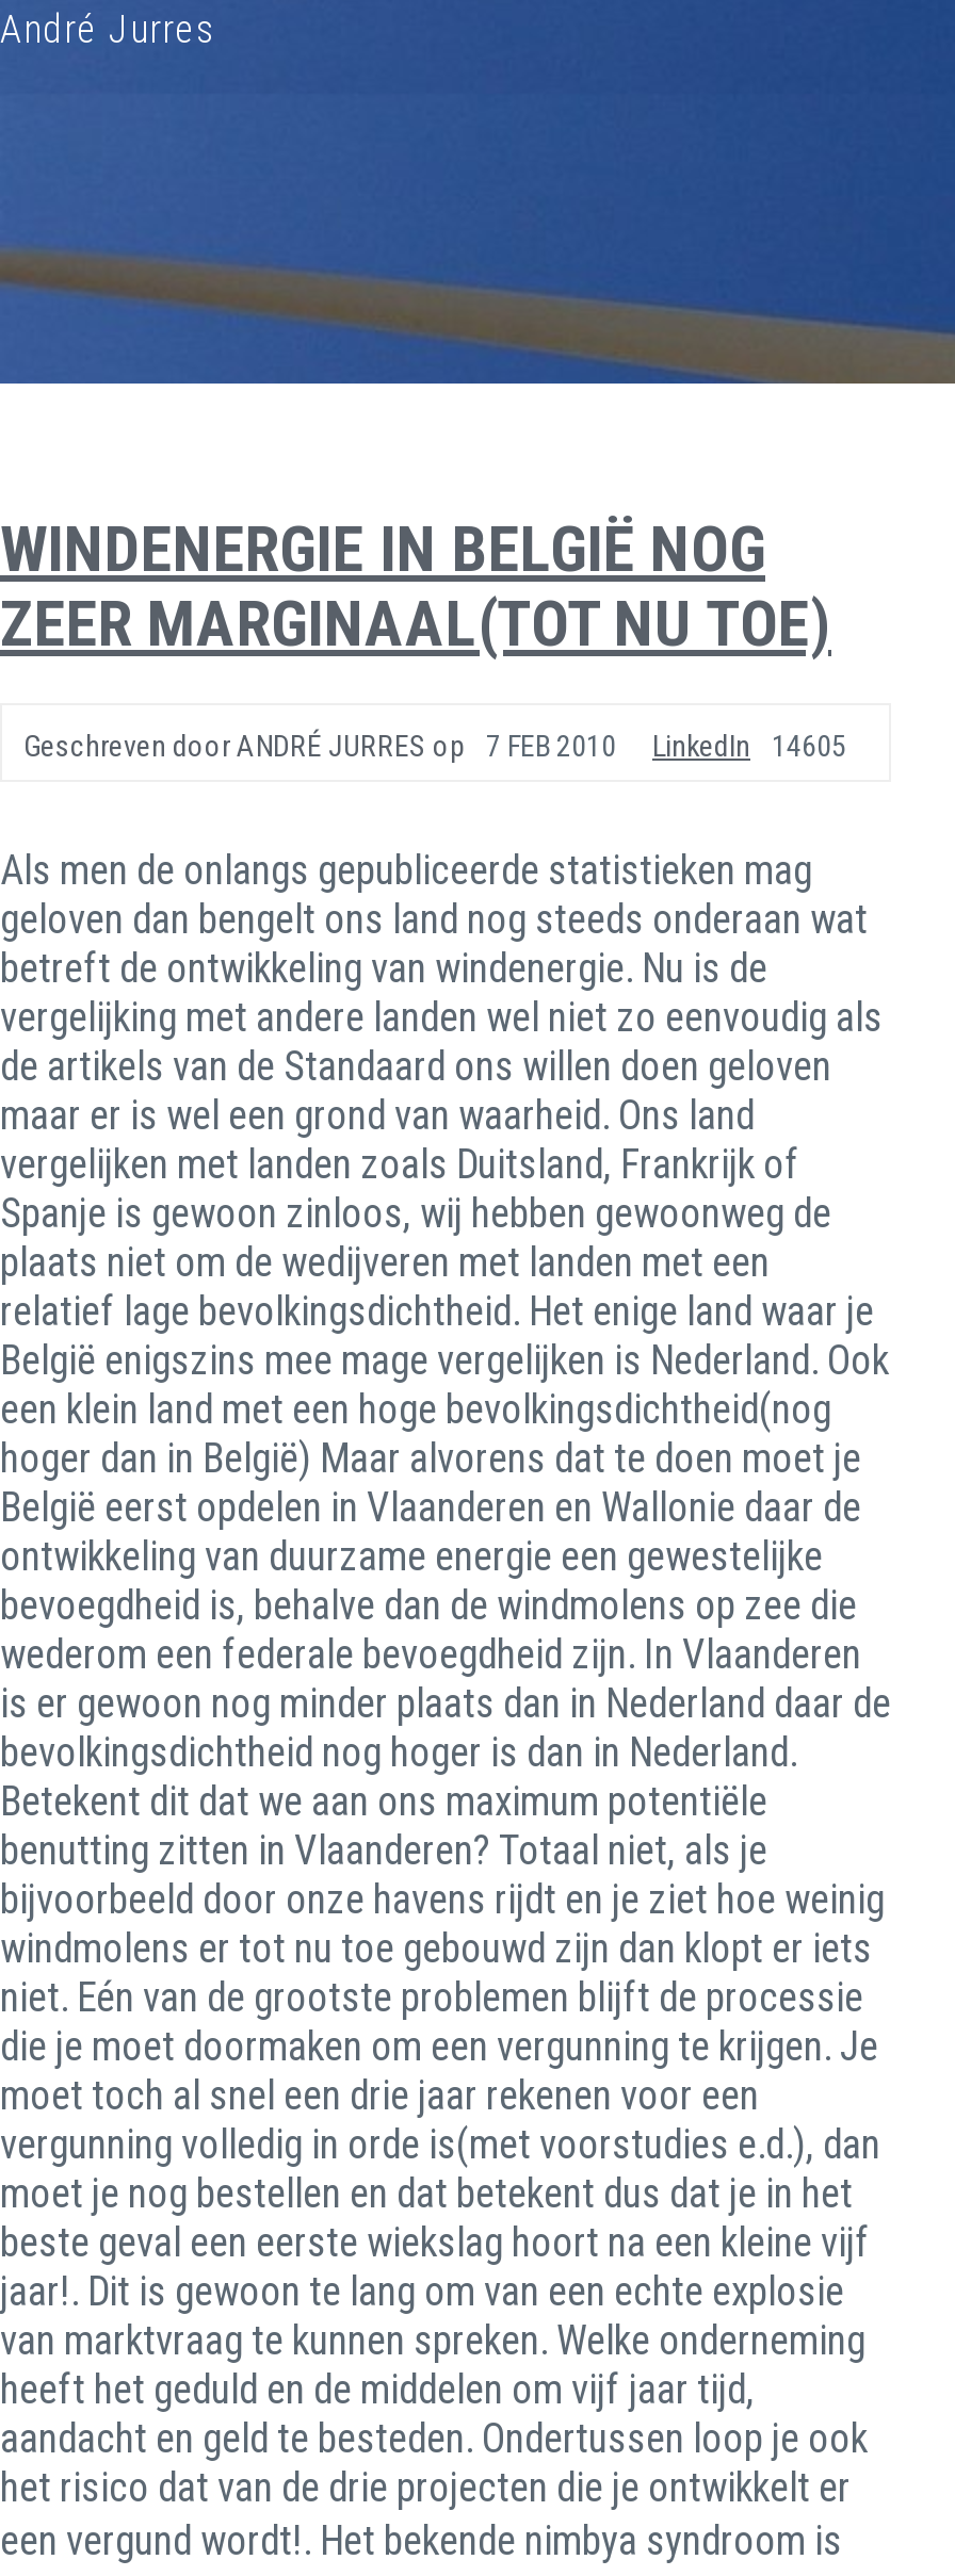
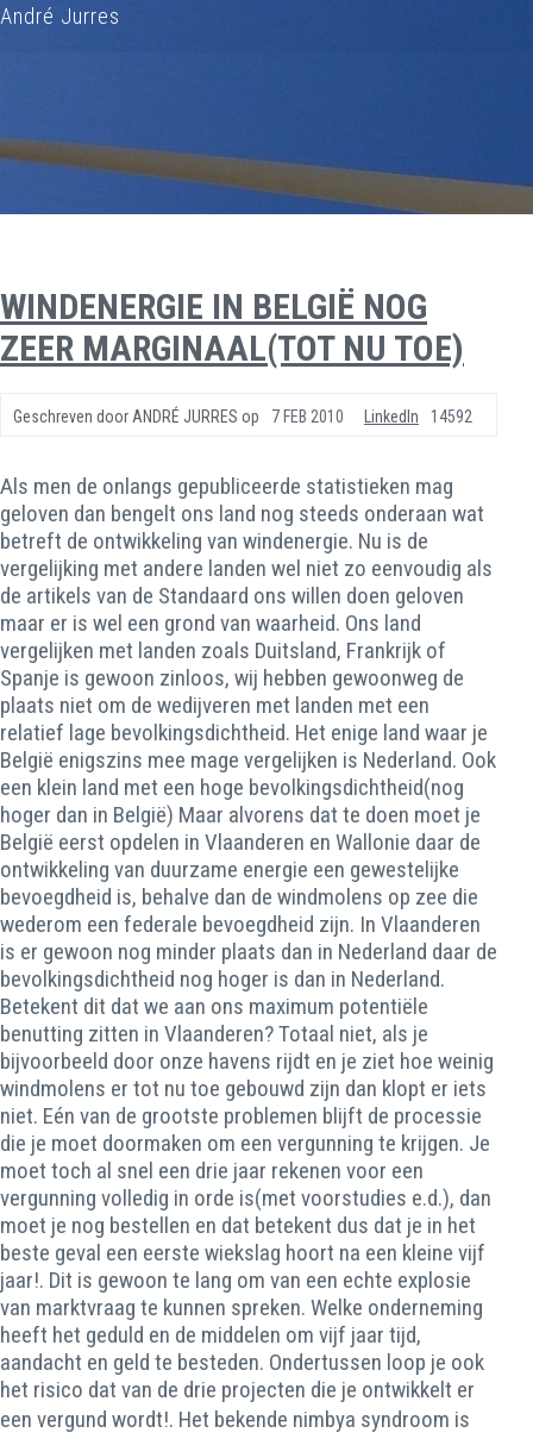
- Geschreven door ANDRÉ JURRES op 7 FEB 2010 LinkedIn 14605
+ Geschreven door ANDRÉ JURRES op 7 FEB 2010 LinkedIn 14592
